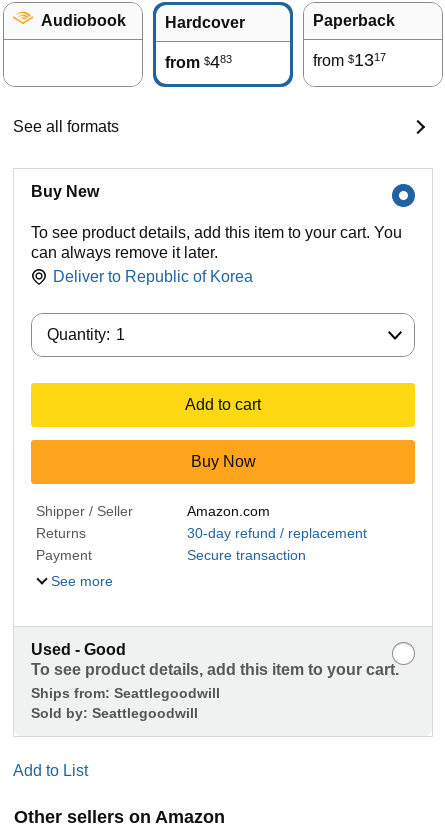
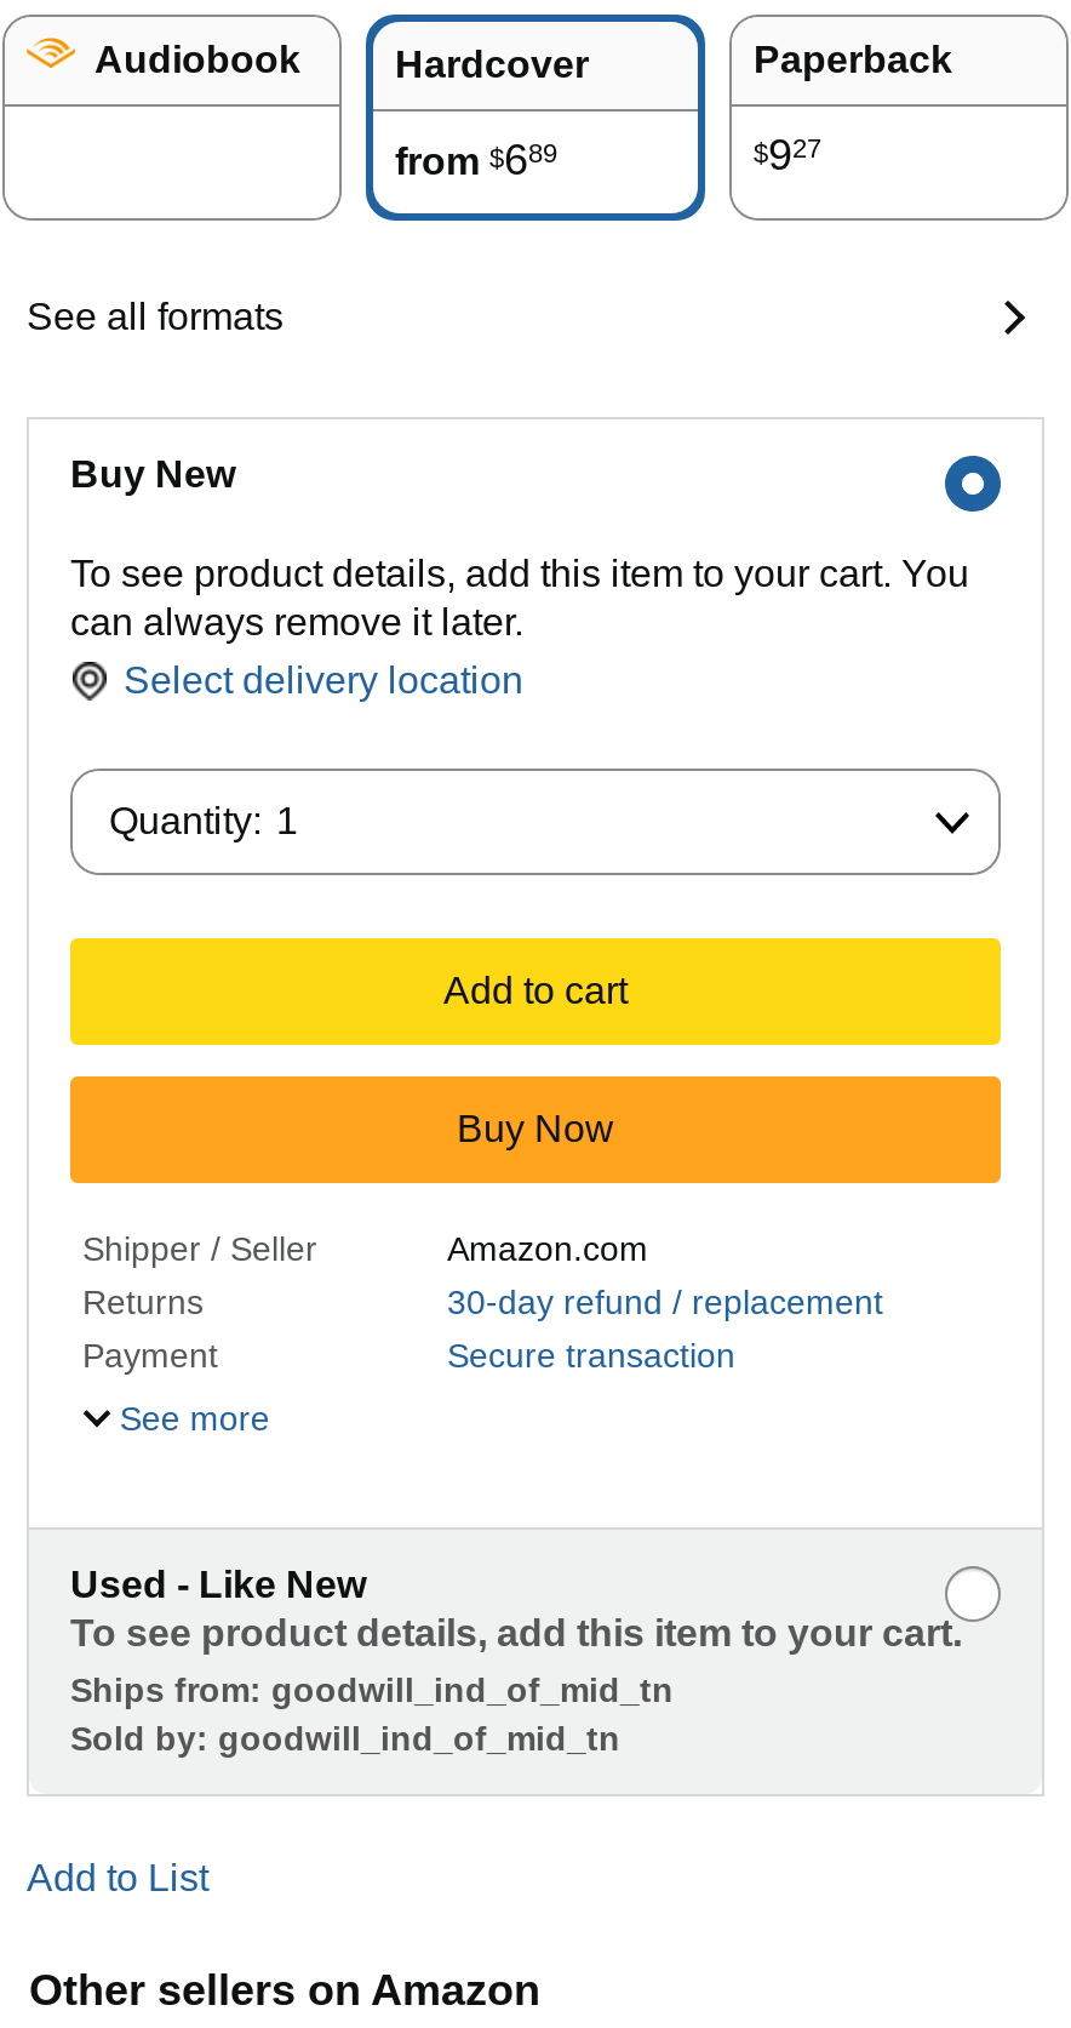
- from $483
+ from $689

- from $1317
+ $927

- Deliver to Republic of Korea
+ Select delivery location

- Used - Good
+ Used - Like New

- Ships from: Seattlegoodwill
+ Ships from: goodwill_ind_of_mid_tn

- Sold by: Seattlegoodwill
+ Sold by: goodwill_ind_of_mid_tn
